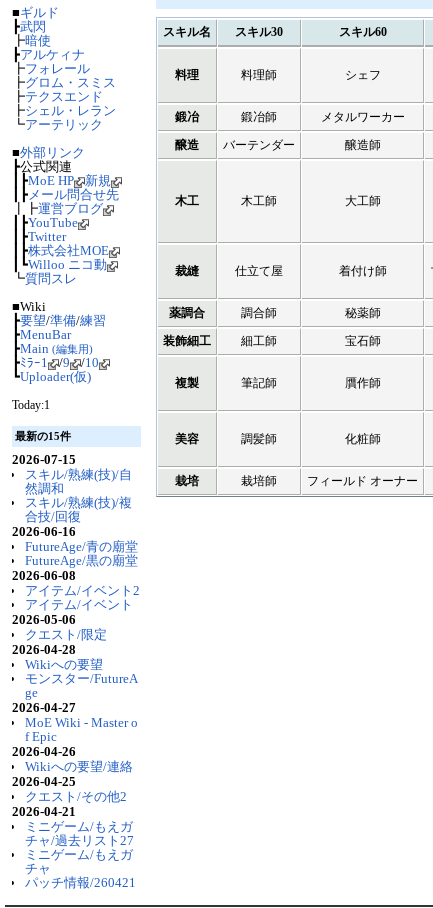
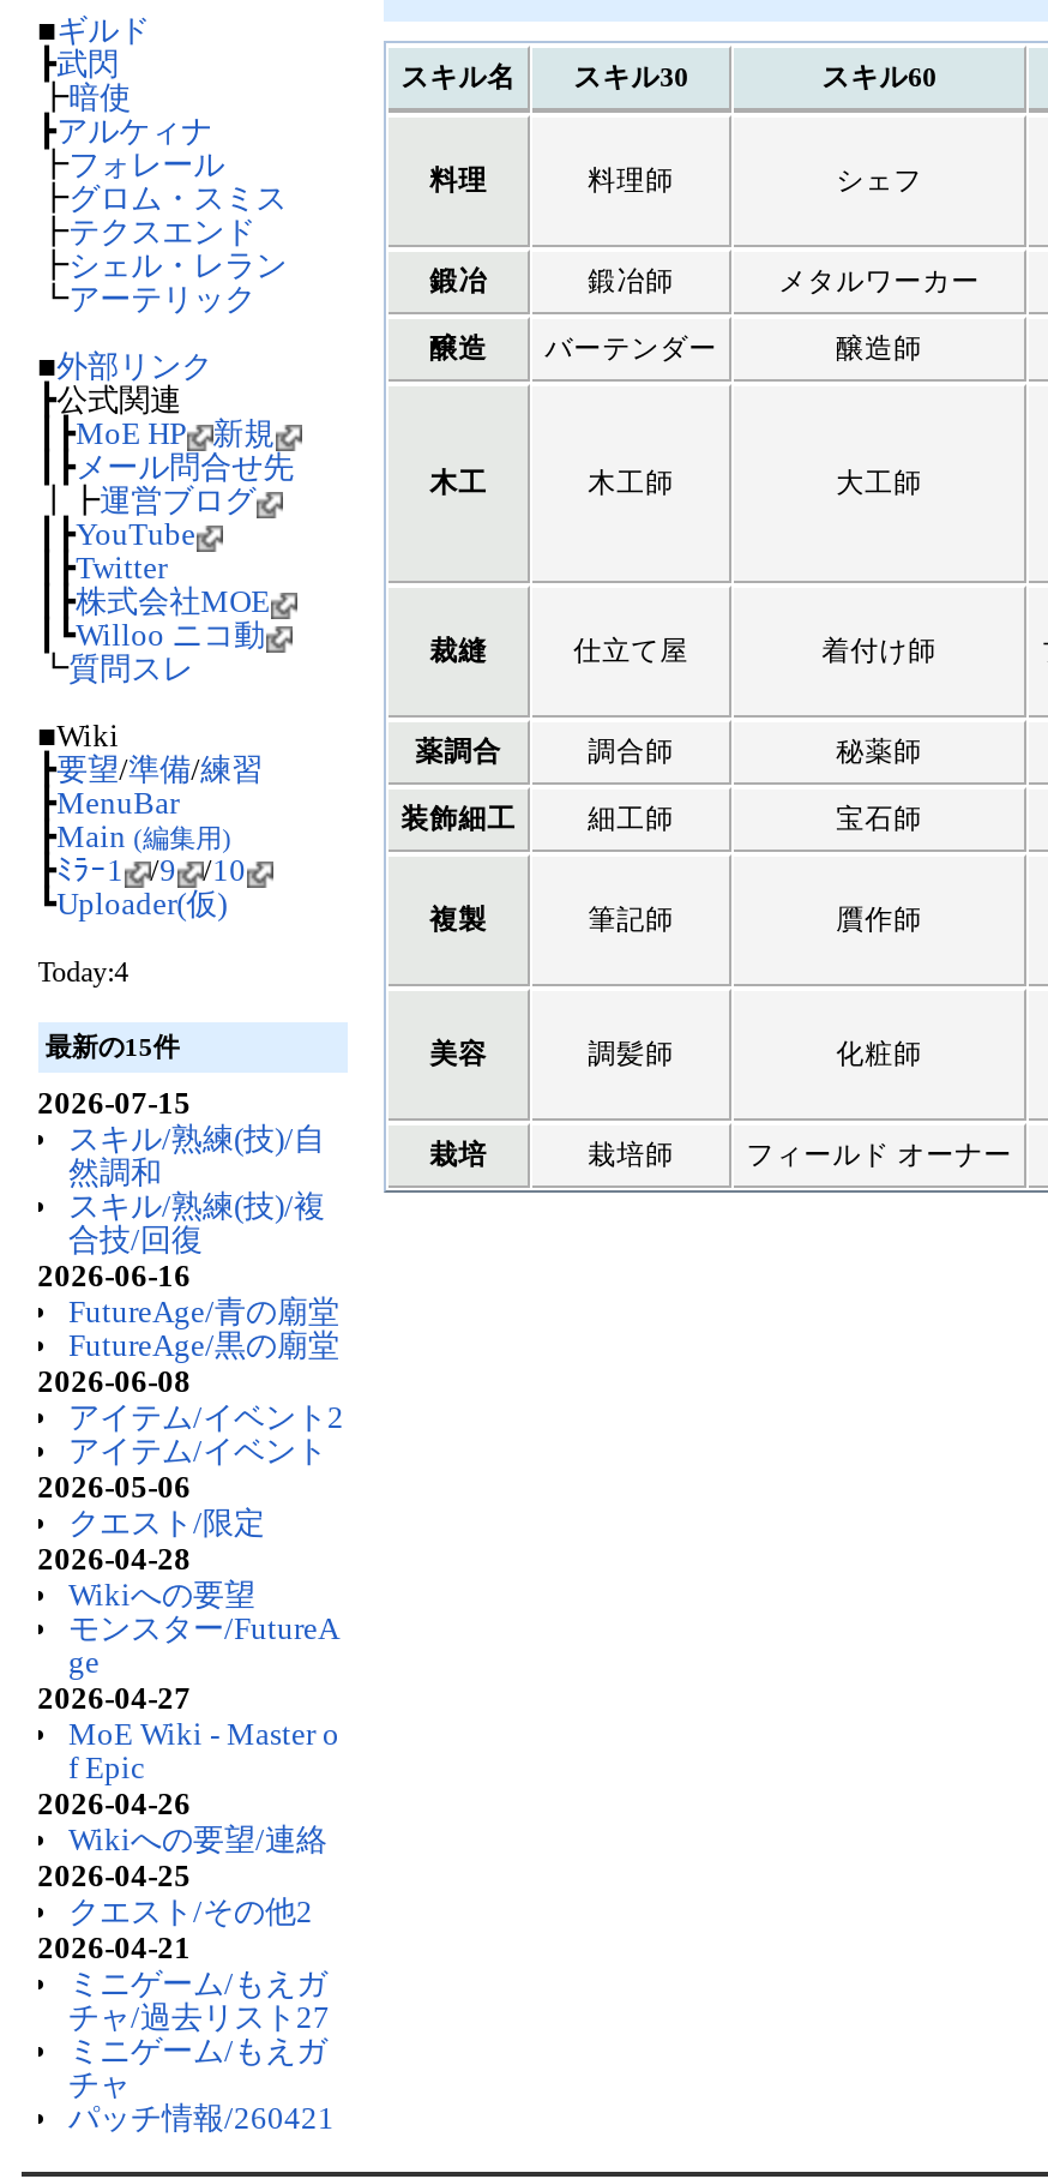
- Today:1
+ Today:4
